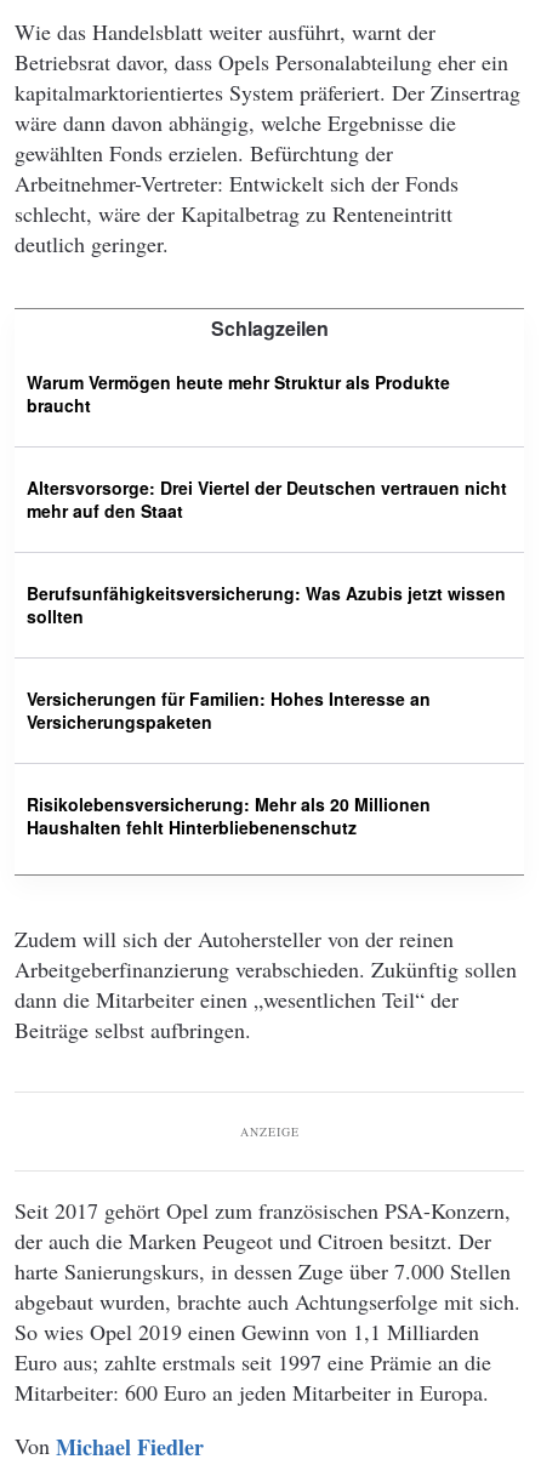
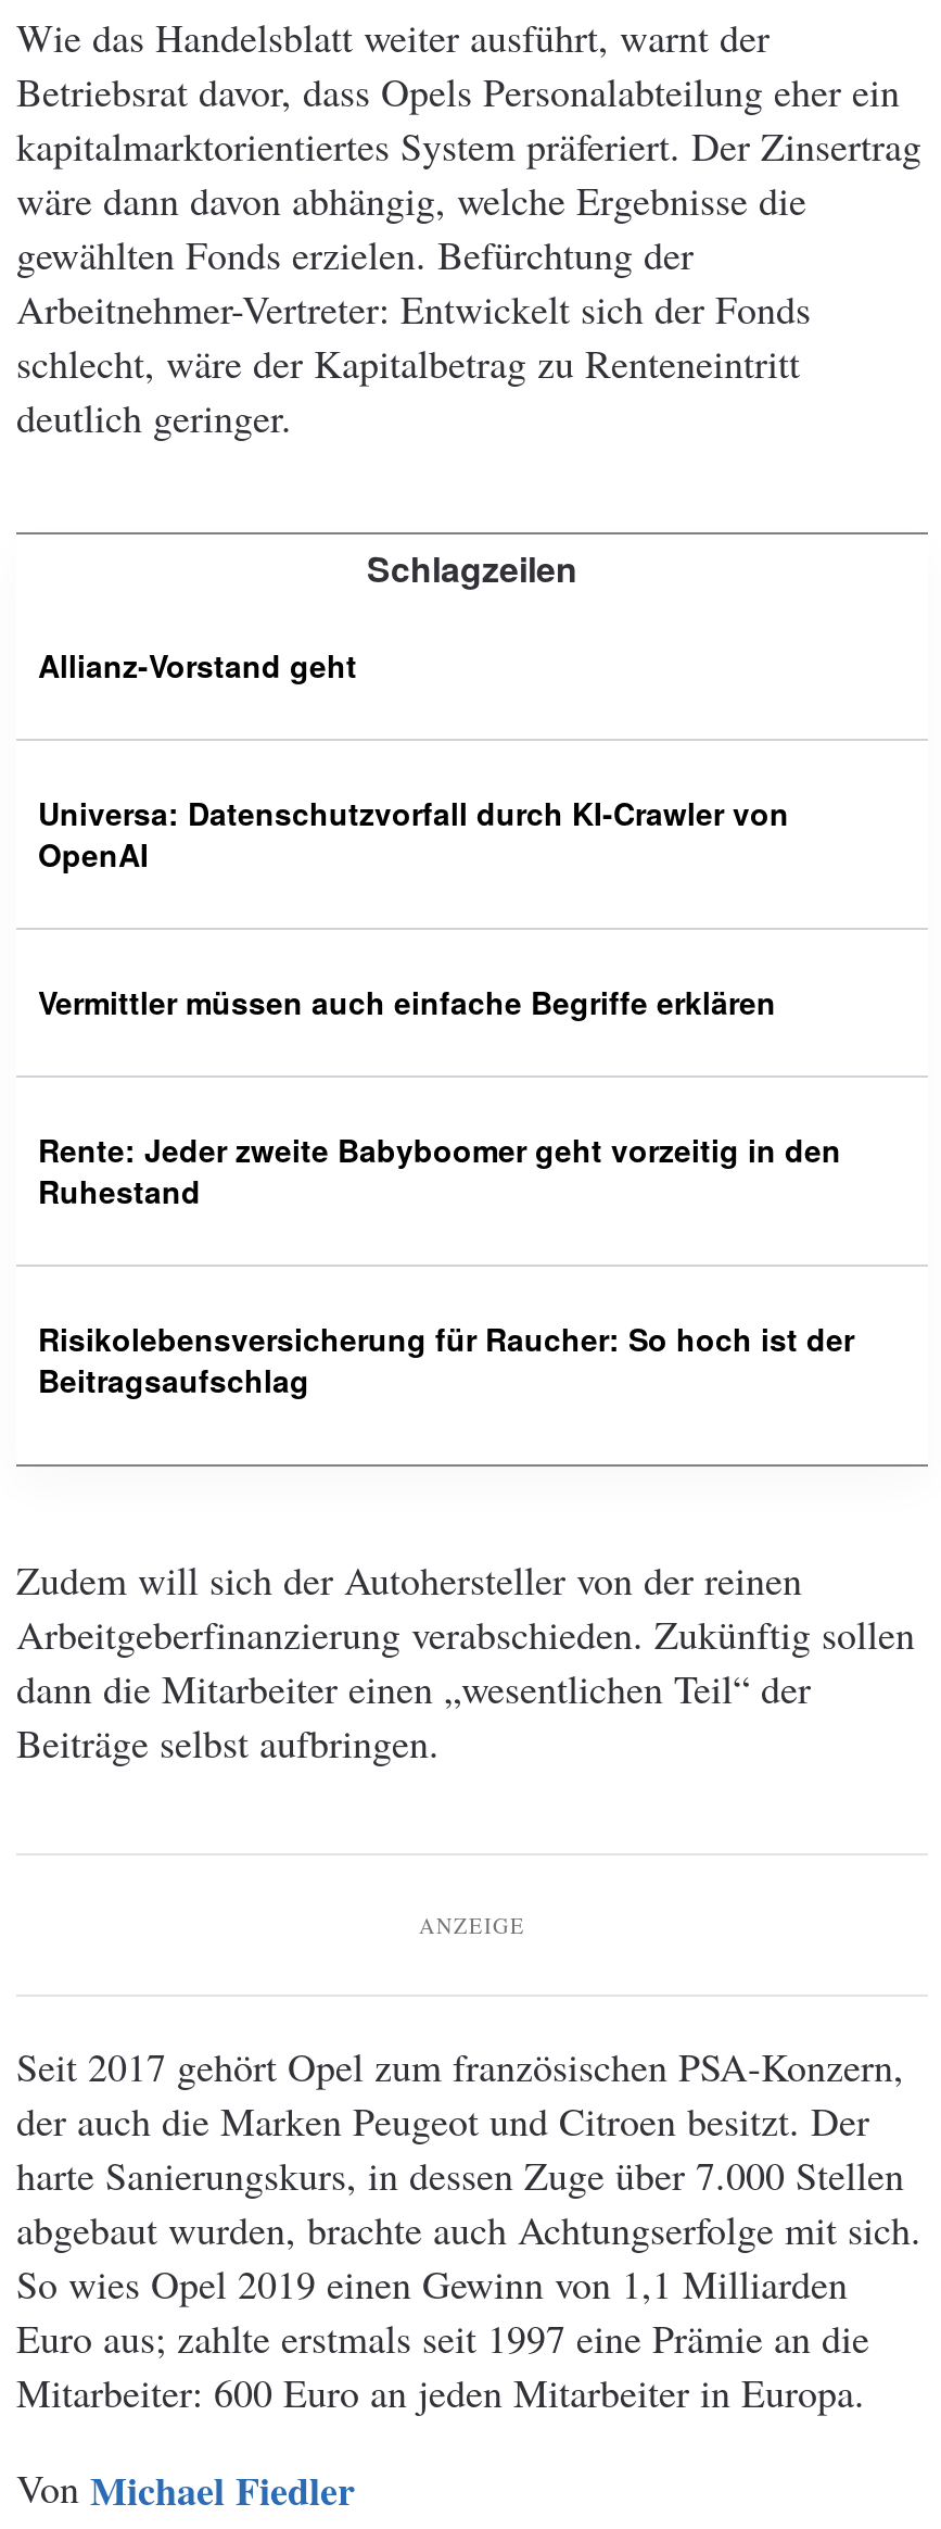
- Warum Vermögen heute mehr Struktur als Produkte
- braucht
+ Allianz-Vorstand geht

- Altersvorsorge: Drei Viertel der Deutschen vertrauen nicht
- mehr auf den Staat
+ Universa: Datenschutzvorfall durch KI-Crawler von
+ OpenAI

- Berufsunfähigkeitsversicherung: Was Azubis jetzt wissen
- sollten
+ Vermittler müssen auch einfache Begriffe erklären

- Versicherungen für Familien: Hohes Interesse an
- Versicherungspaketen
+ Rente: Jeder zweite Babyboomer geht vorzeitig in den
+ Ruhestand

- Risikolebensversicherung: Mehr als 20 Millionen
- Haushalten fehlt Hinterbliebenenschutz
+ Risikolebensversicherung für Raucher: So hoch ist der
+ Beitragsaufschlag
